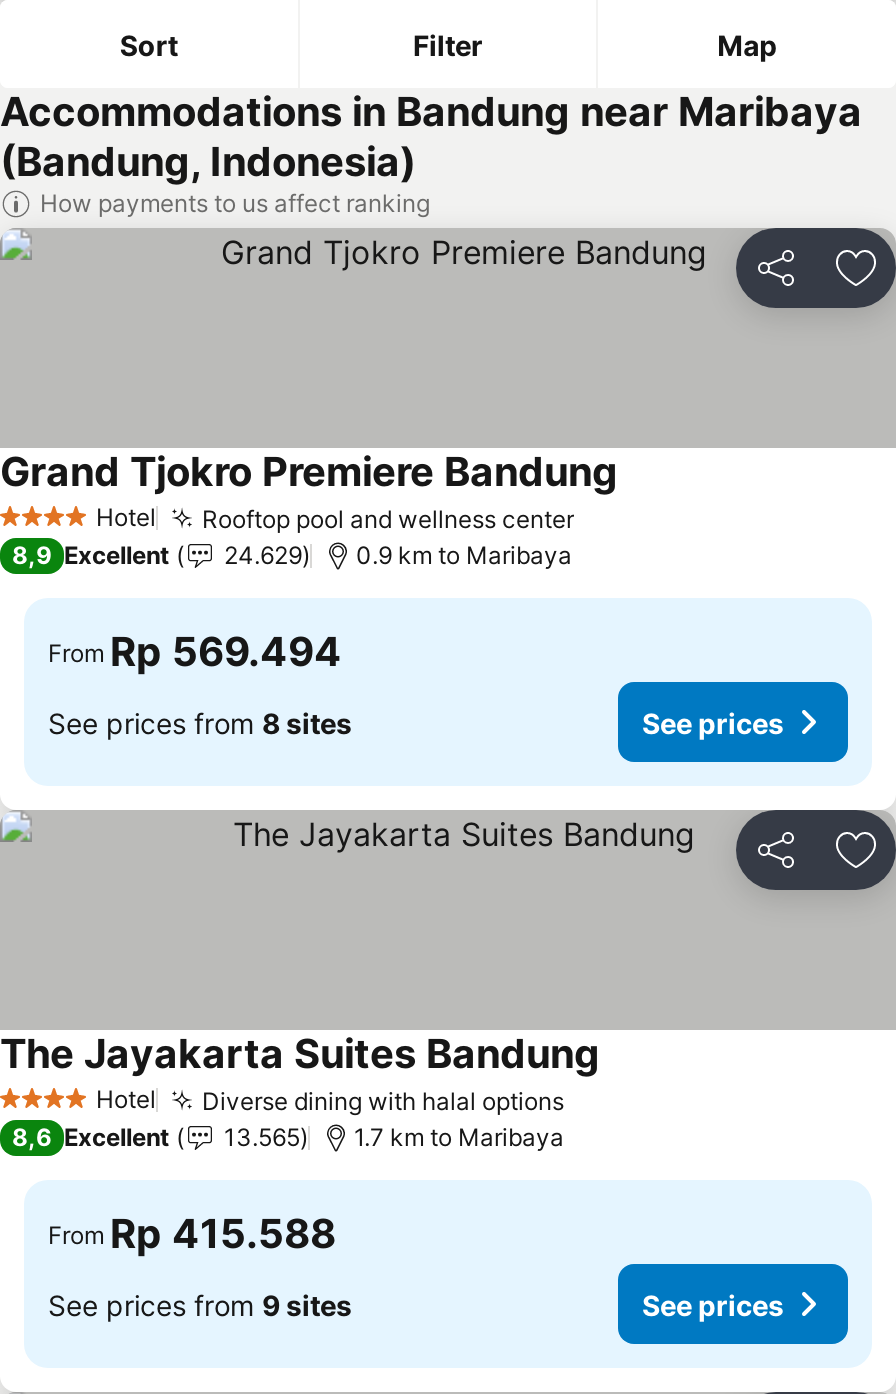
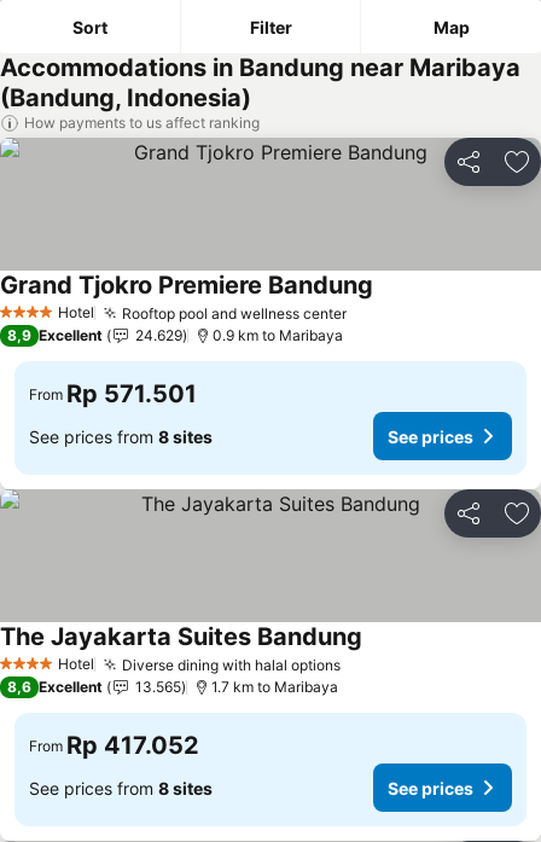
- From Rp 569.494
+ From Rp 571.501

- From Rp 415.588
+ From Rp 417.052

- See prices from 9 sites
+ See prices from 8 sites
